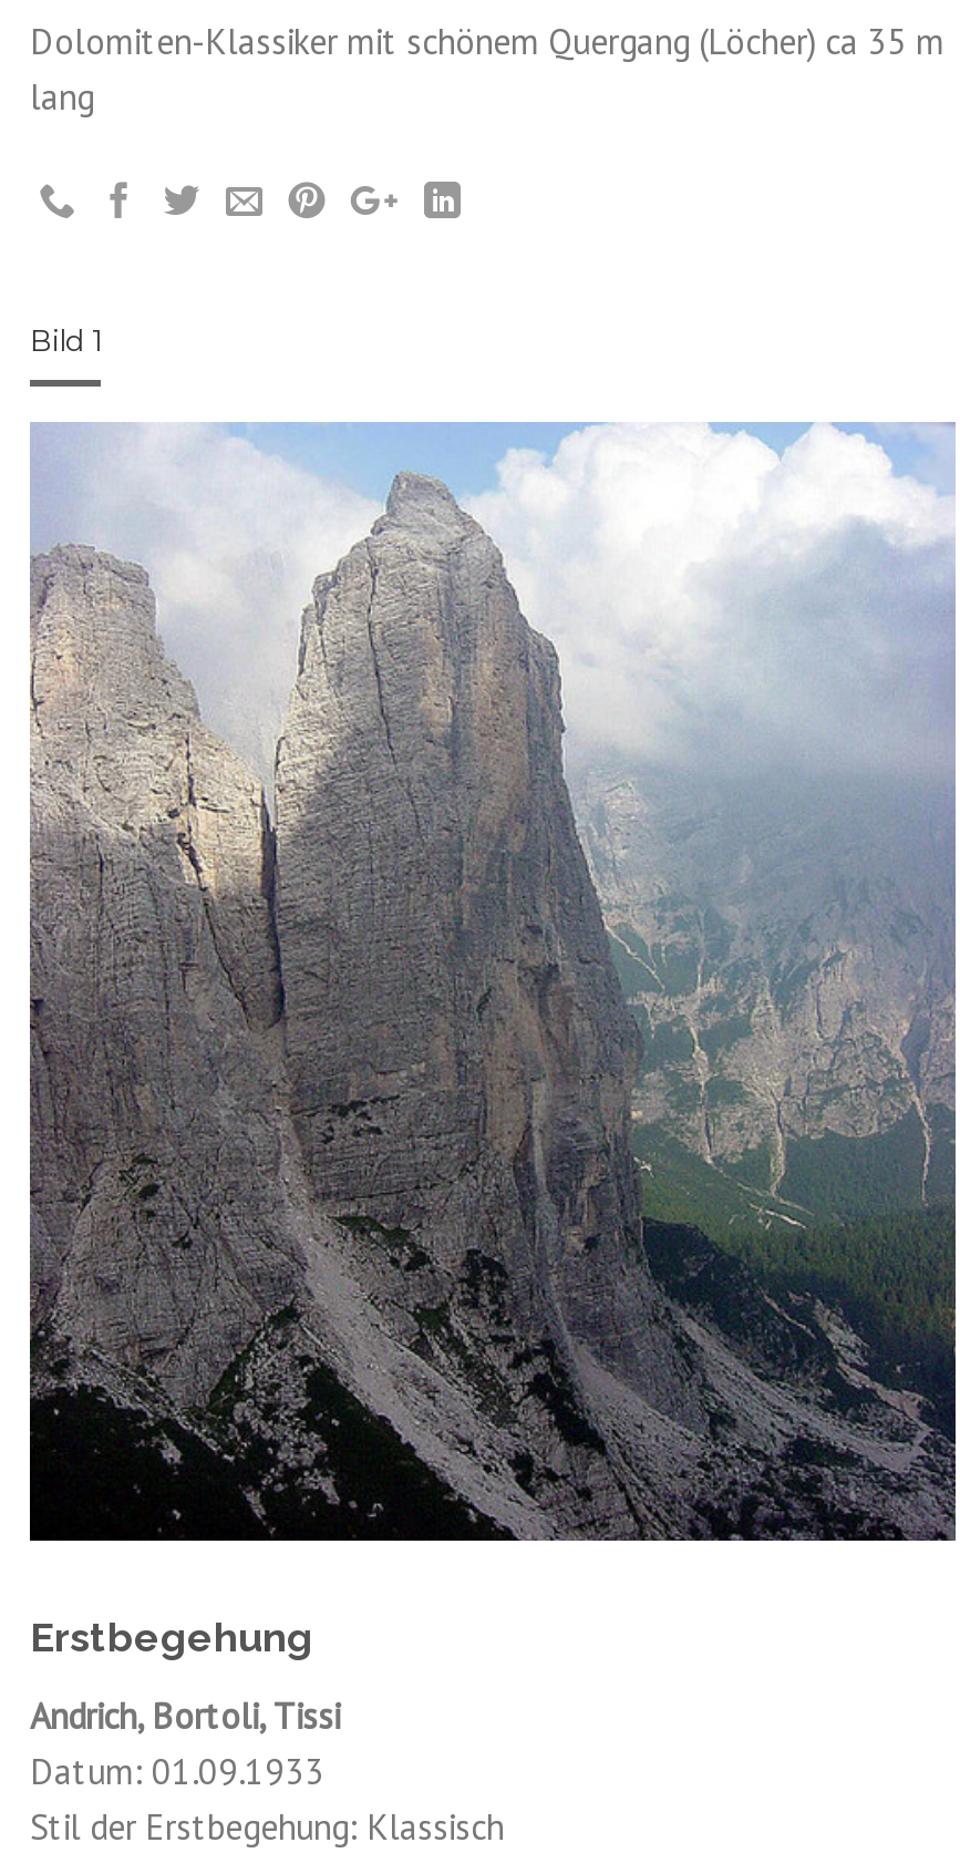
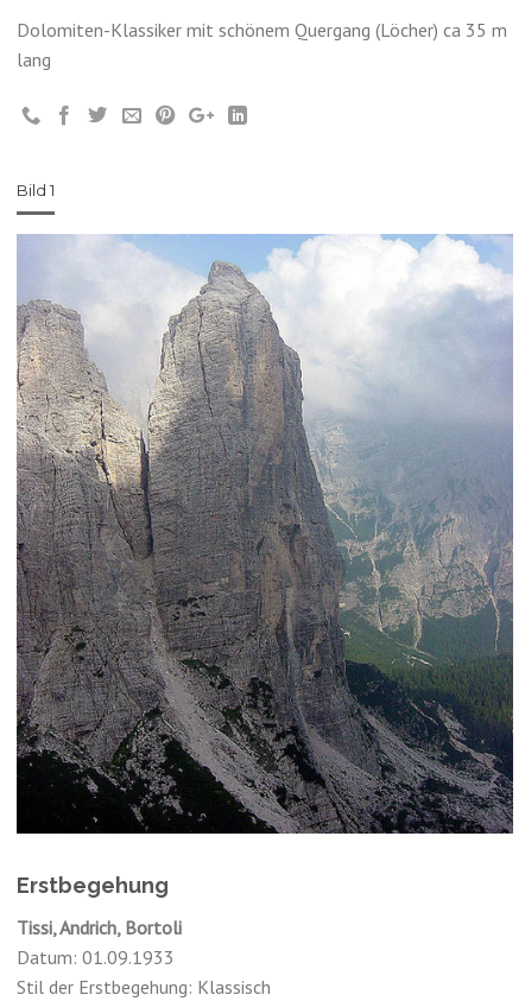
- Andrich, Bortoli, Tissi
+ Tissi, Andrich, Bortoli
